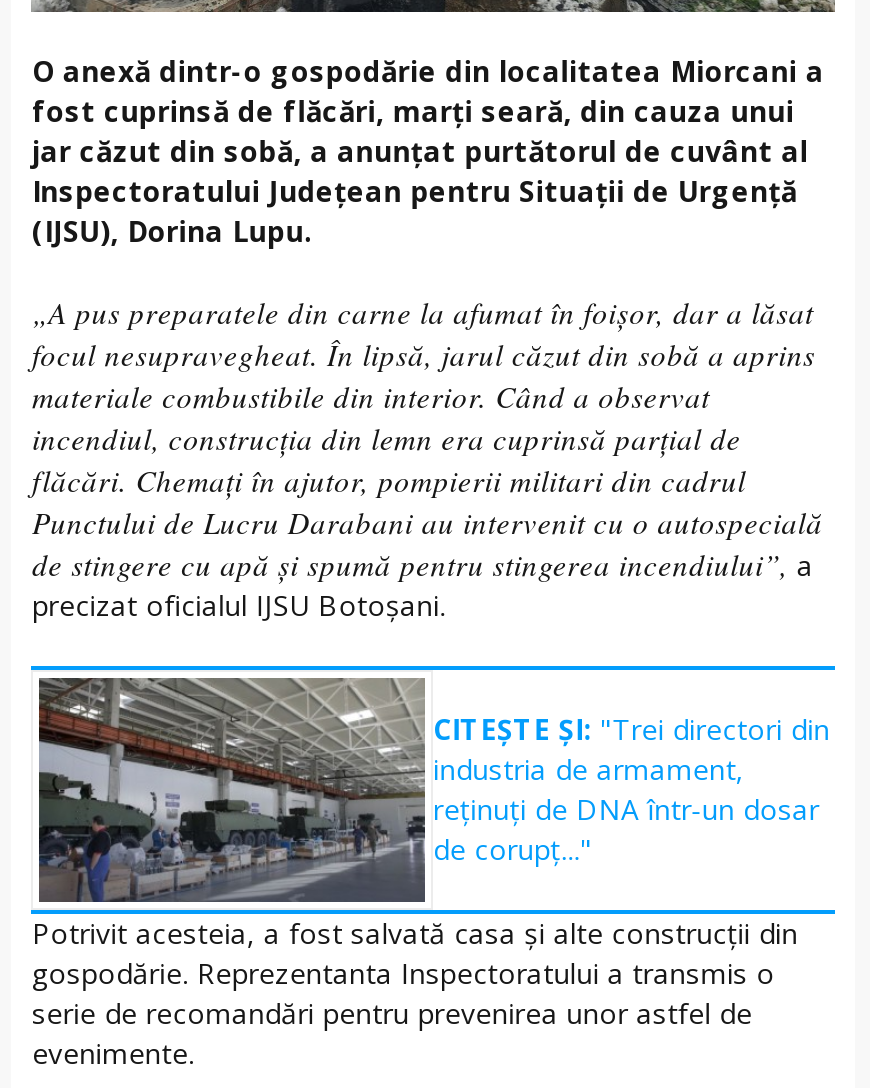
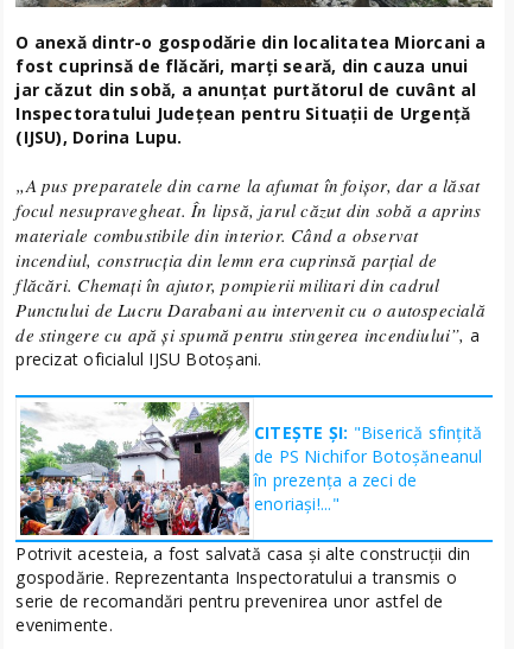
- [image]
- CITEȘTE ȘI: "Trei directori din
- industria de armament,
- reținuți de DNA într-un dosar
- de corupț..."
+ [image]
+ CITEȘTE ȘI: "Biserică sfințită
+ de PS Nichifor Botoșăneanul
+ în prezența a zeci de
+ enoriași!..."
